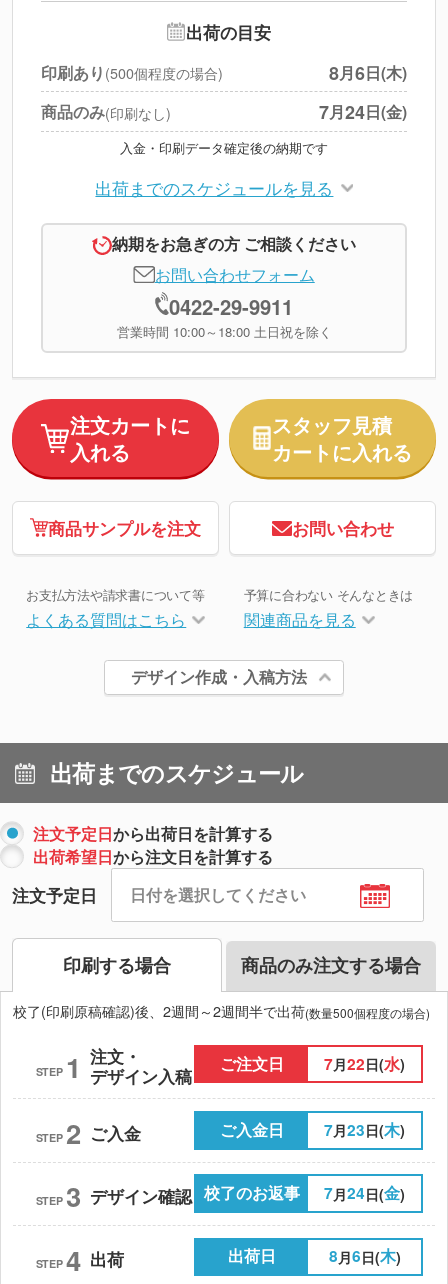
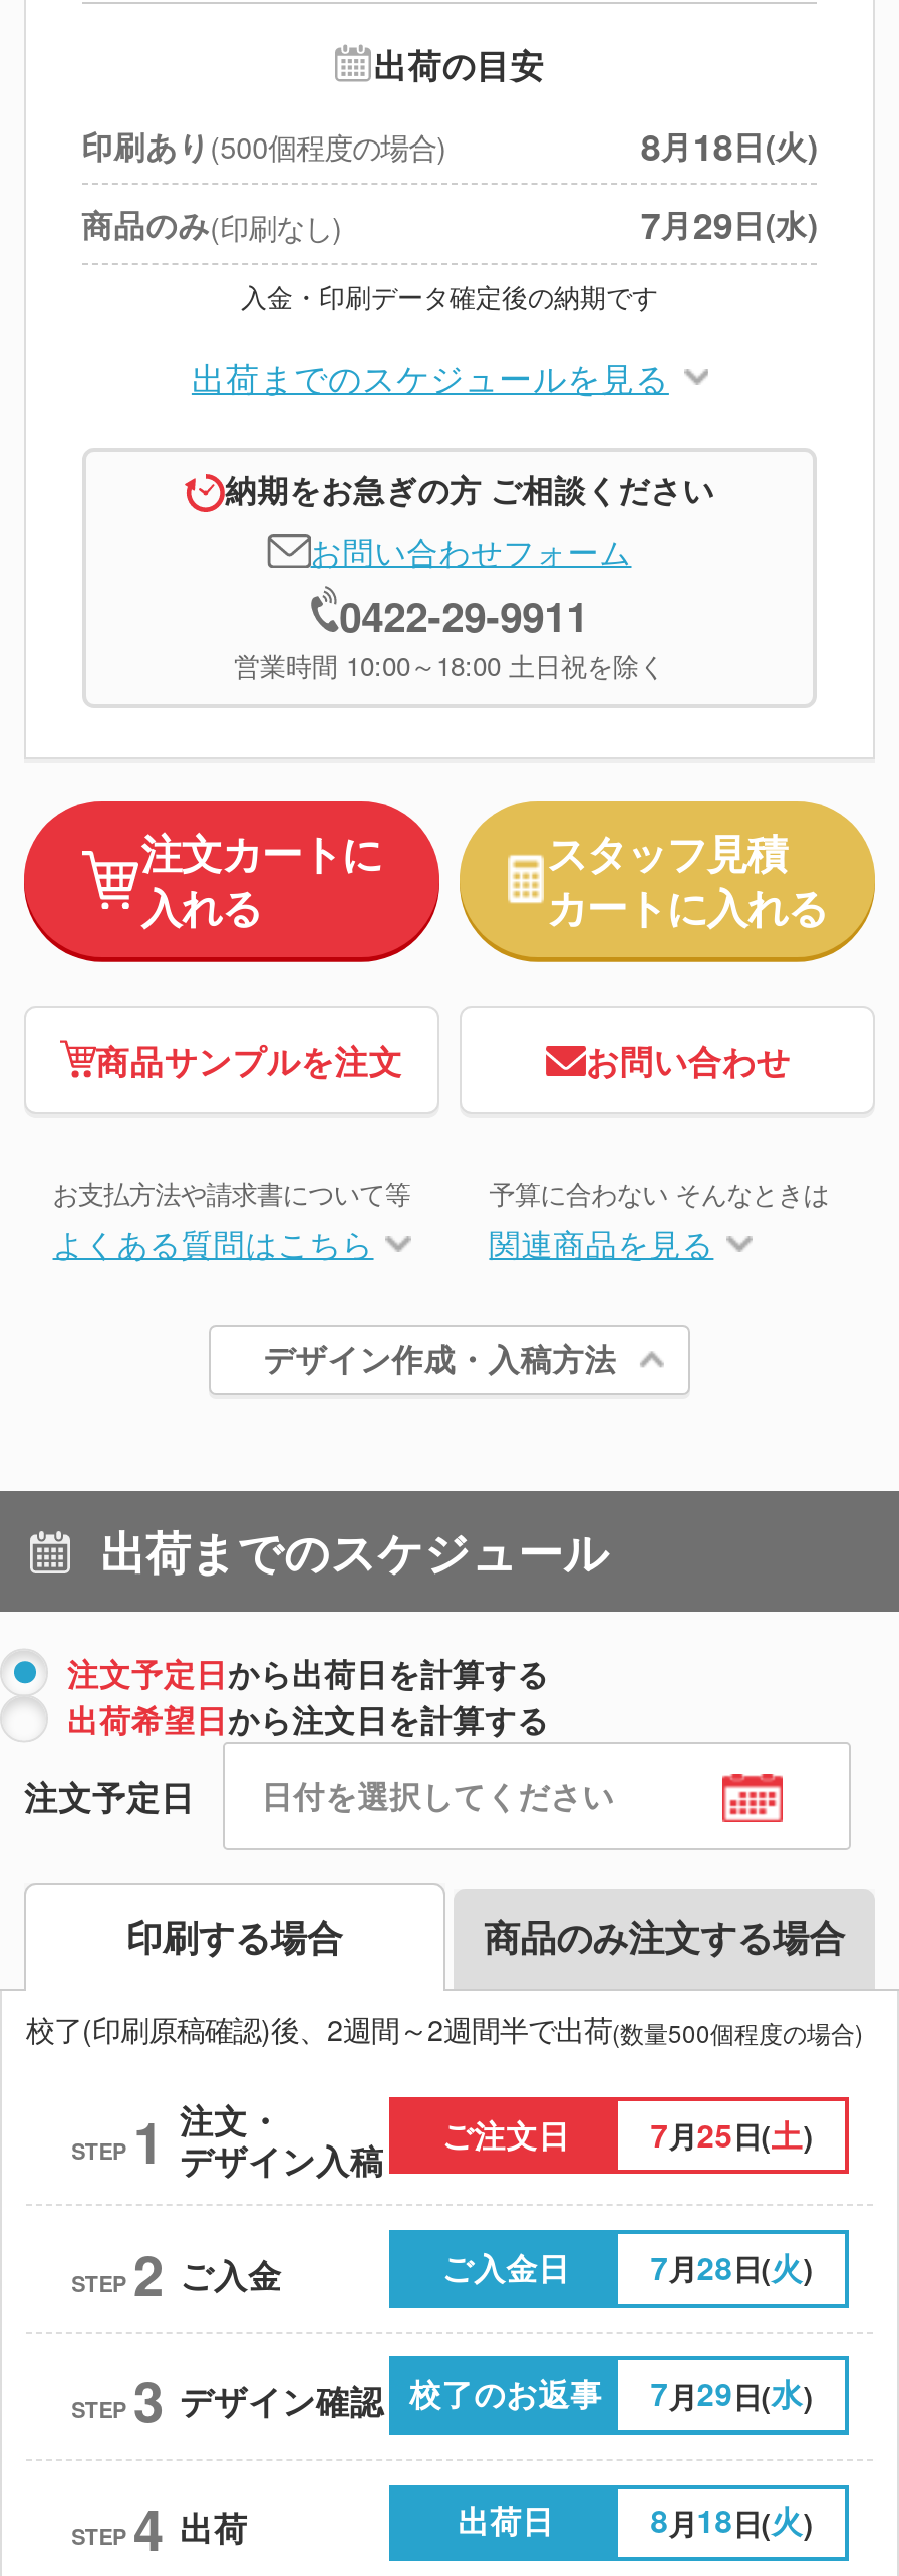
- 8月6日(木)
+ 8月18日(火)

- 7月24日(金)
+ 7月29日(水)

- ご注文日 7月22日(水)
+ ご注文日 7月25日(土)

- 7月23日(木)
+ 7月28日(火)

- 7月24日(金)
+ 7月29日(水)

- 8月6日(木)
+ 8月18日(火)
